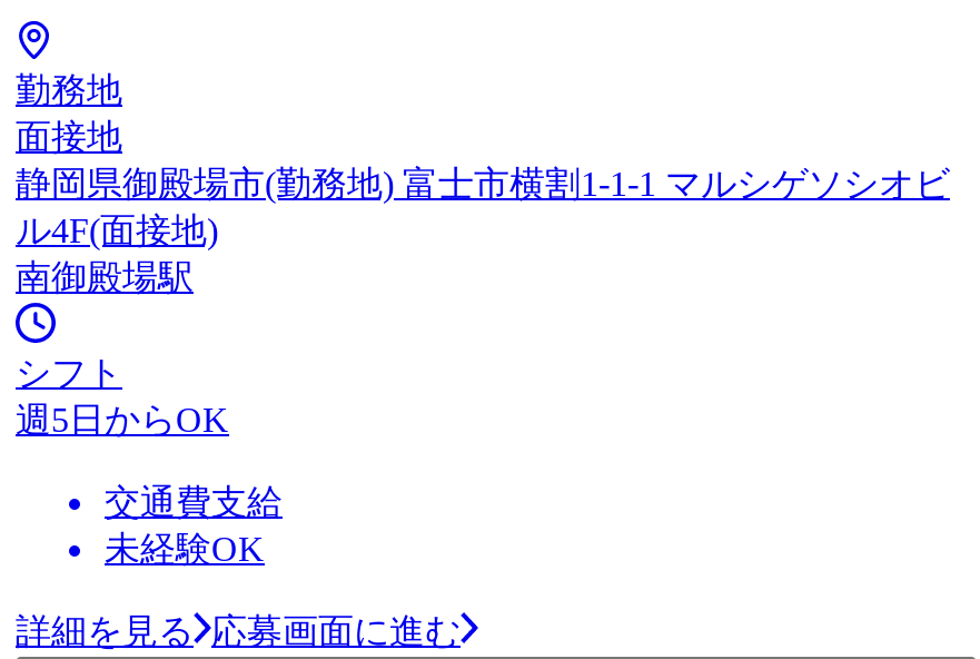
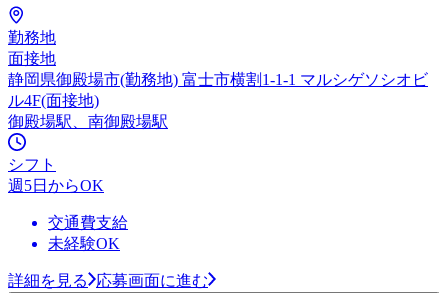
- 南御殿場駅
+ 御殿場駅、南御殿場駅
